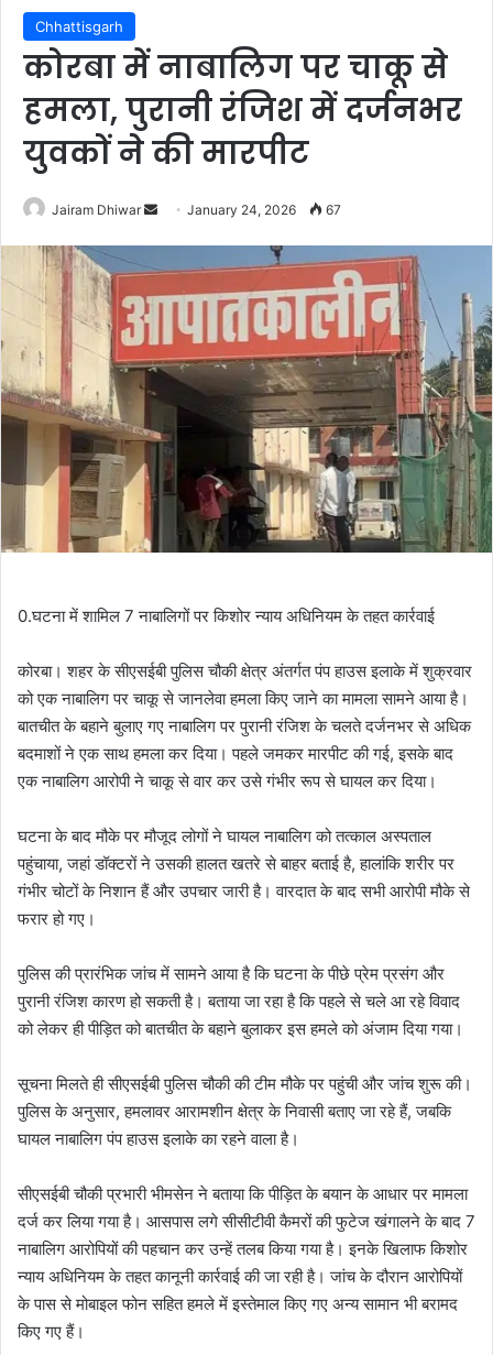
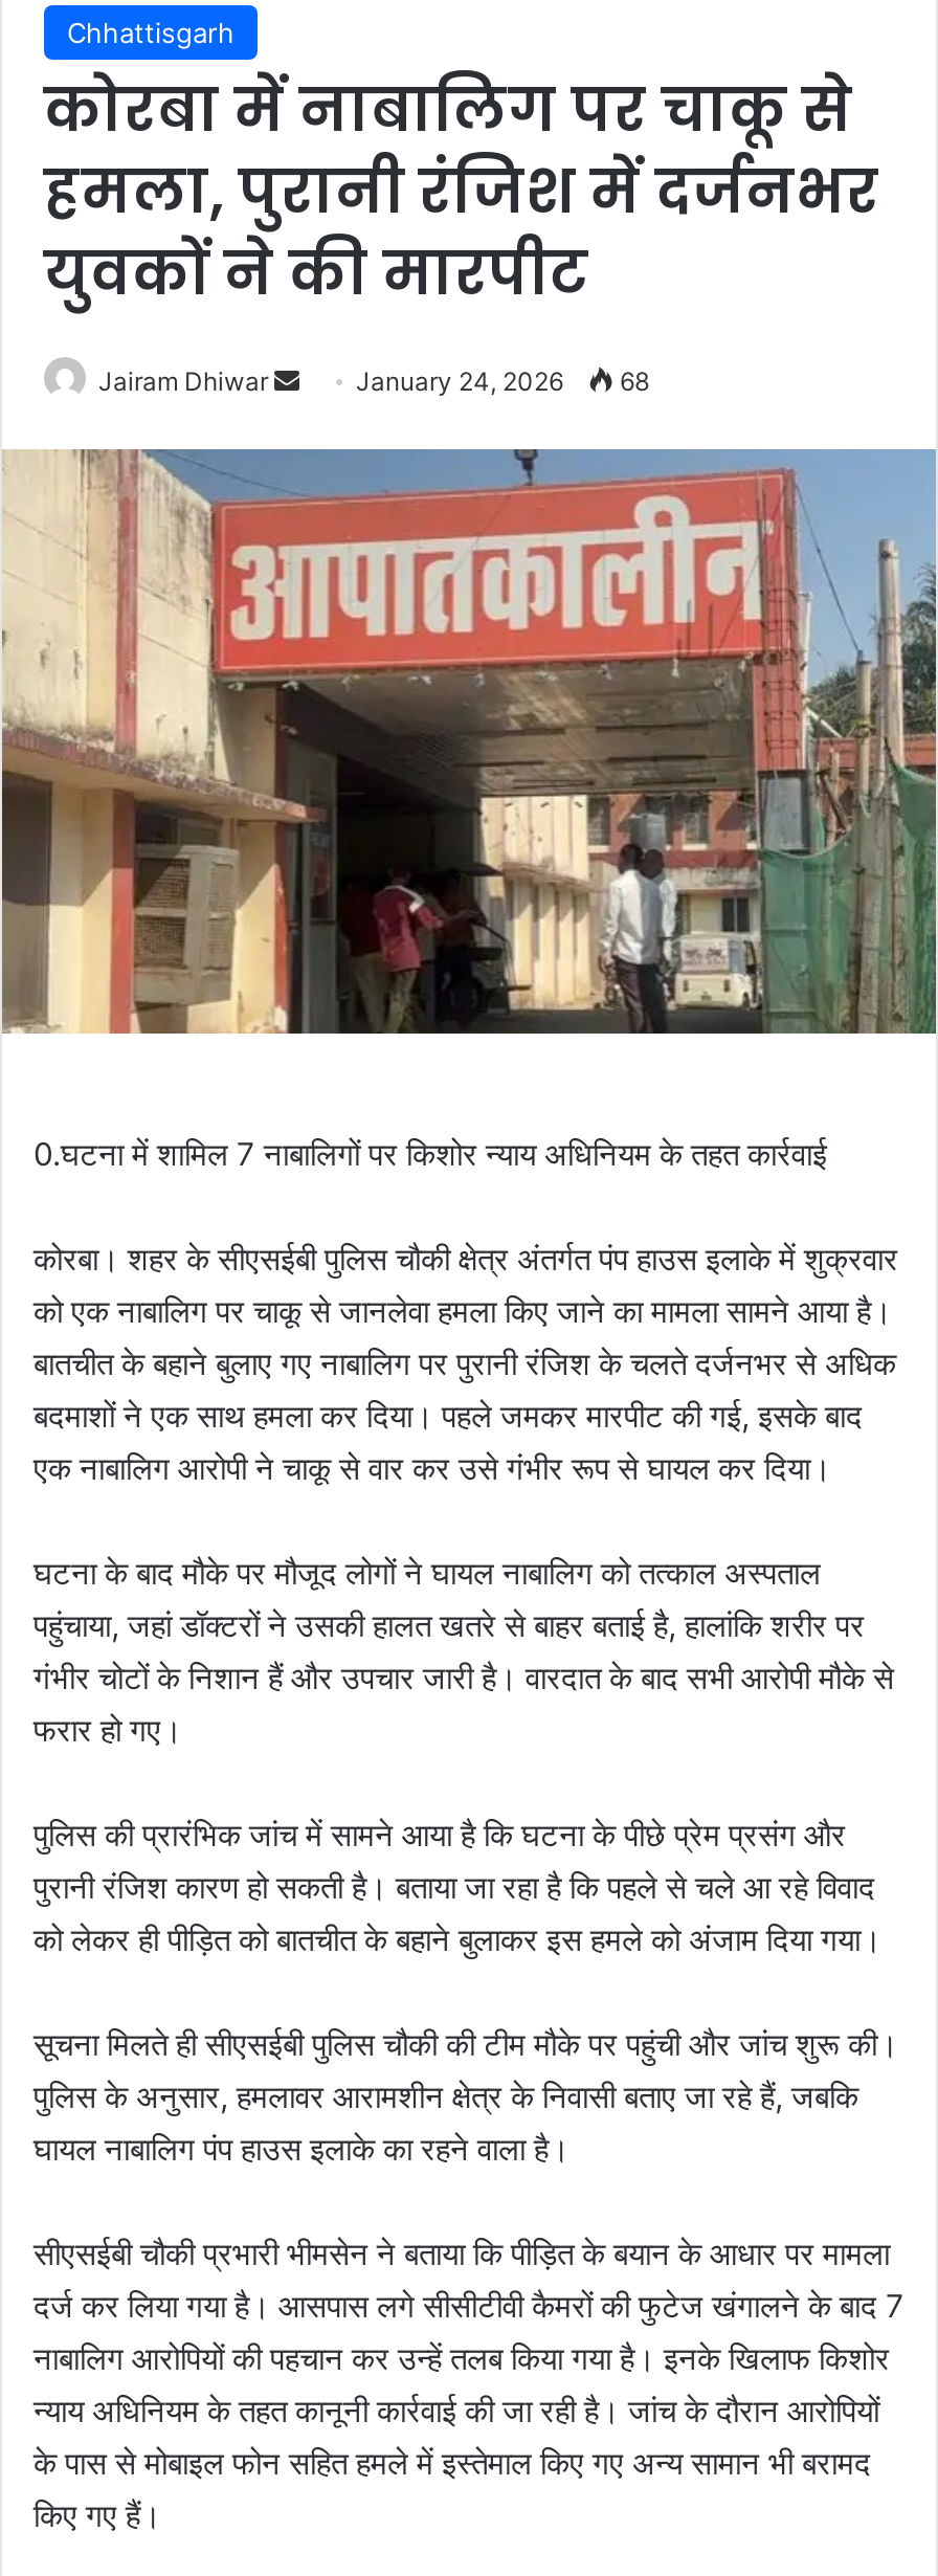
- 67
+ 68
